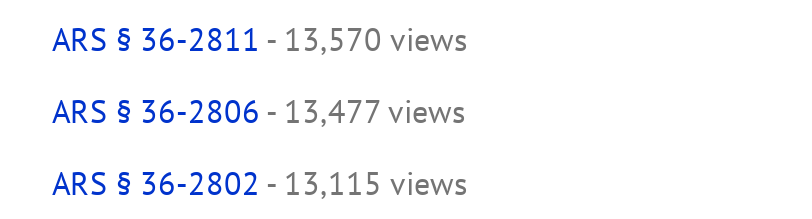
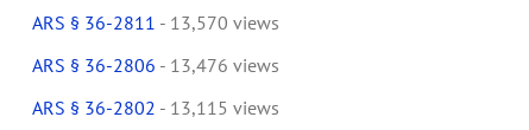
- ARS § 36-2806 - 13,477 views
+ ARS § 36-2806 - 13,476 views
